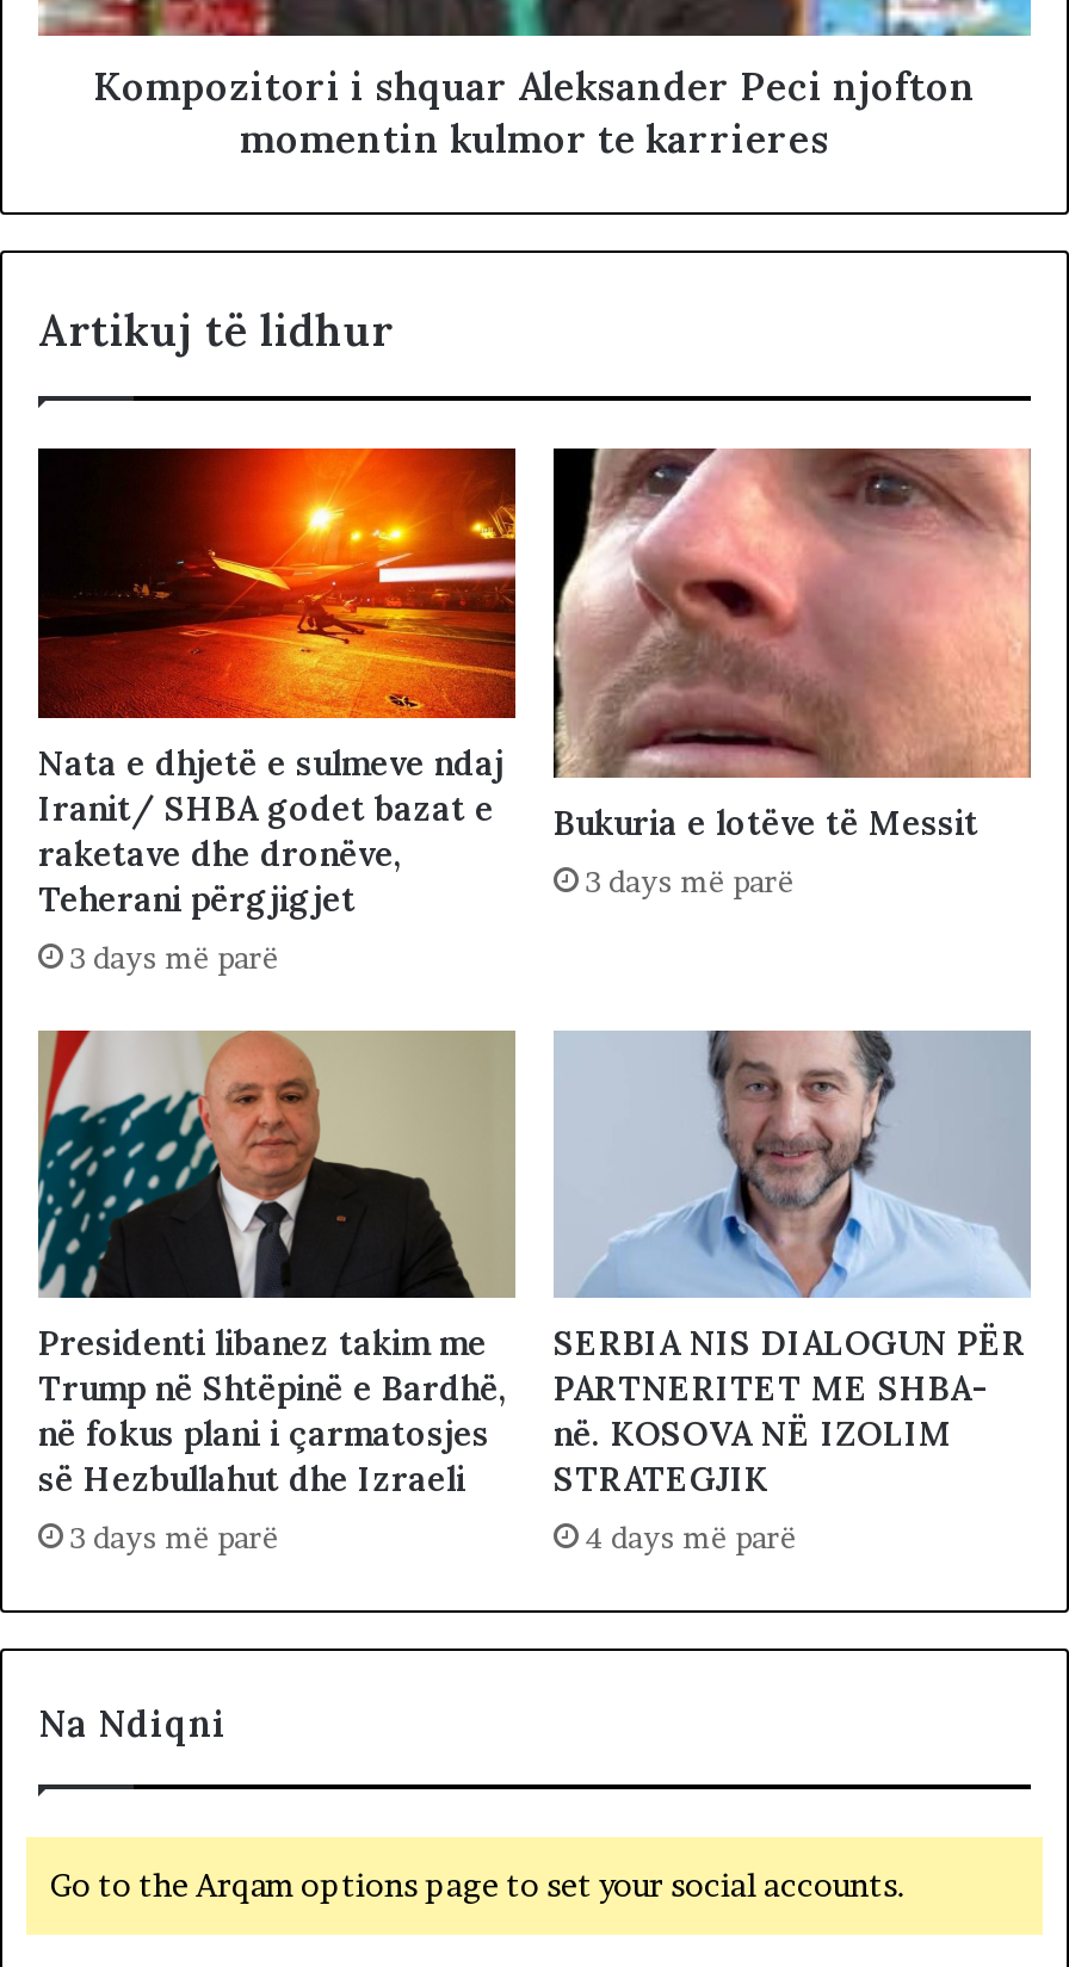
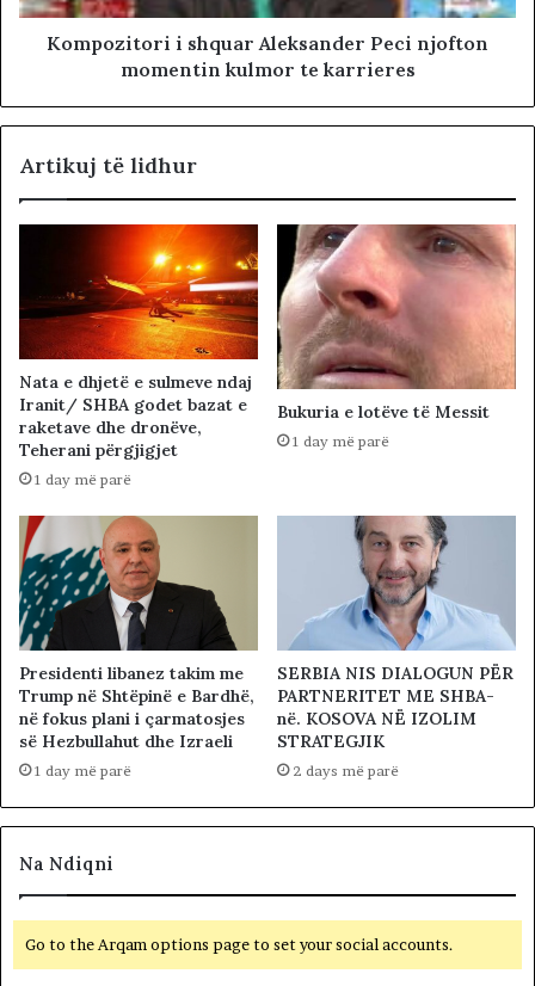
- 3 days më parë
+ 1 day më parë

- 3 days më parë
+ 1 day më parë

- 3 days më parë
+ 1 day më parë

- 4 days më parë
+ 2 days më parë
